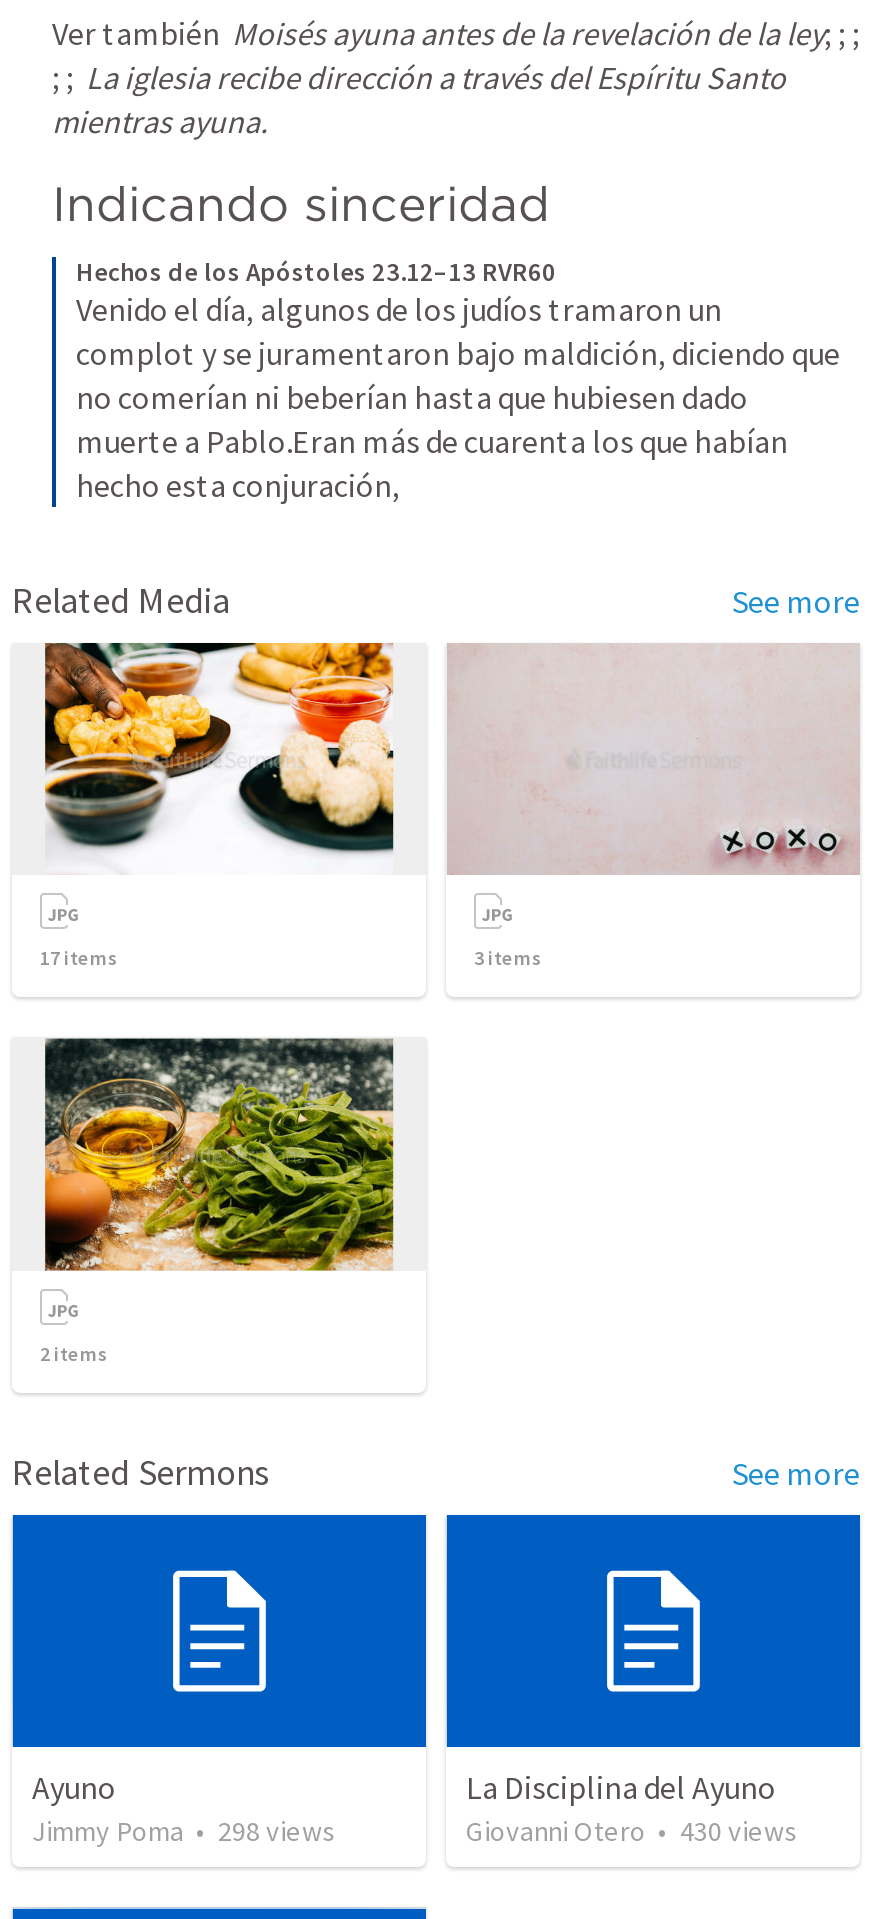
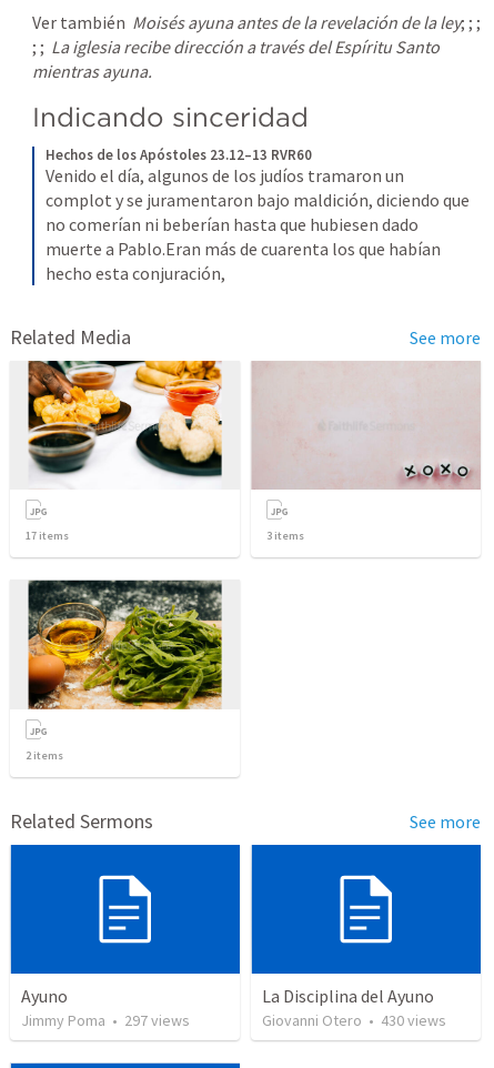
- Jimmy Poma • 298 views
+ Jimmy Poma • 297 views
